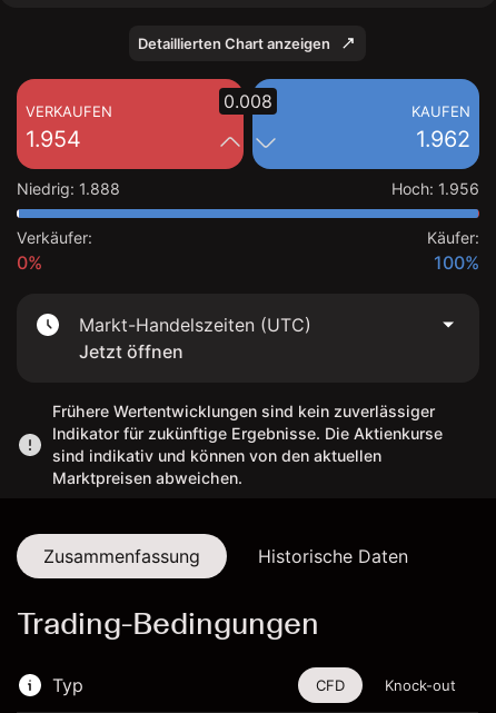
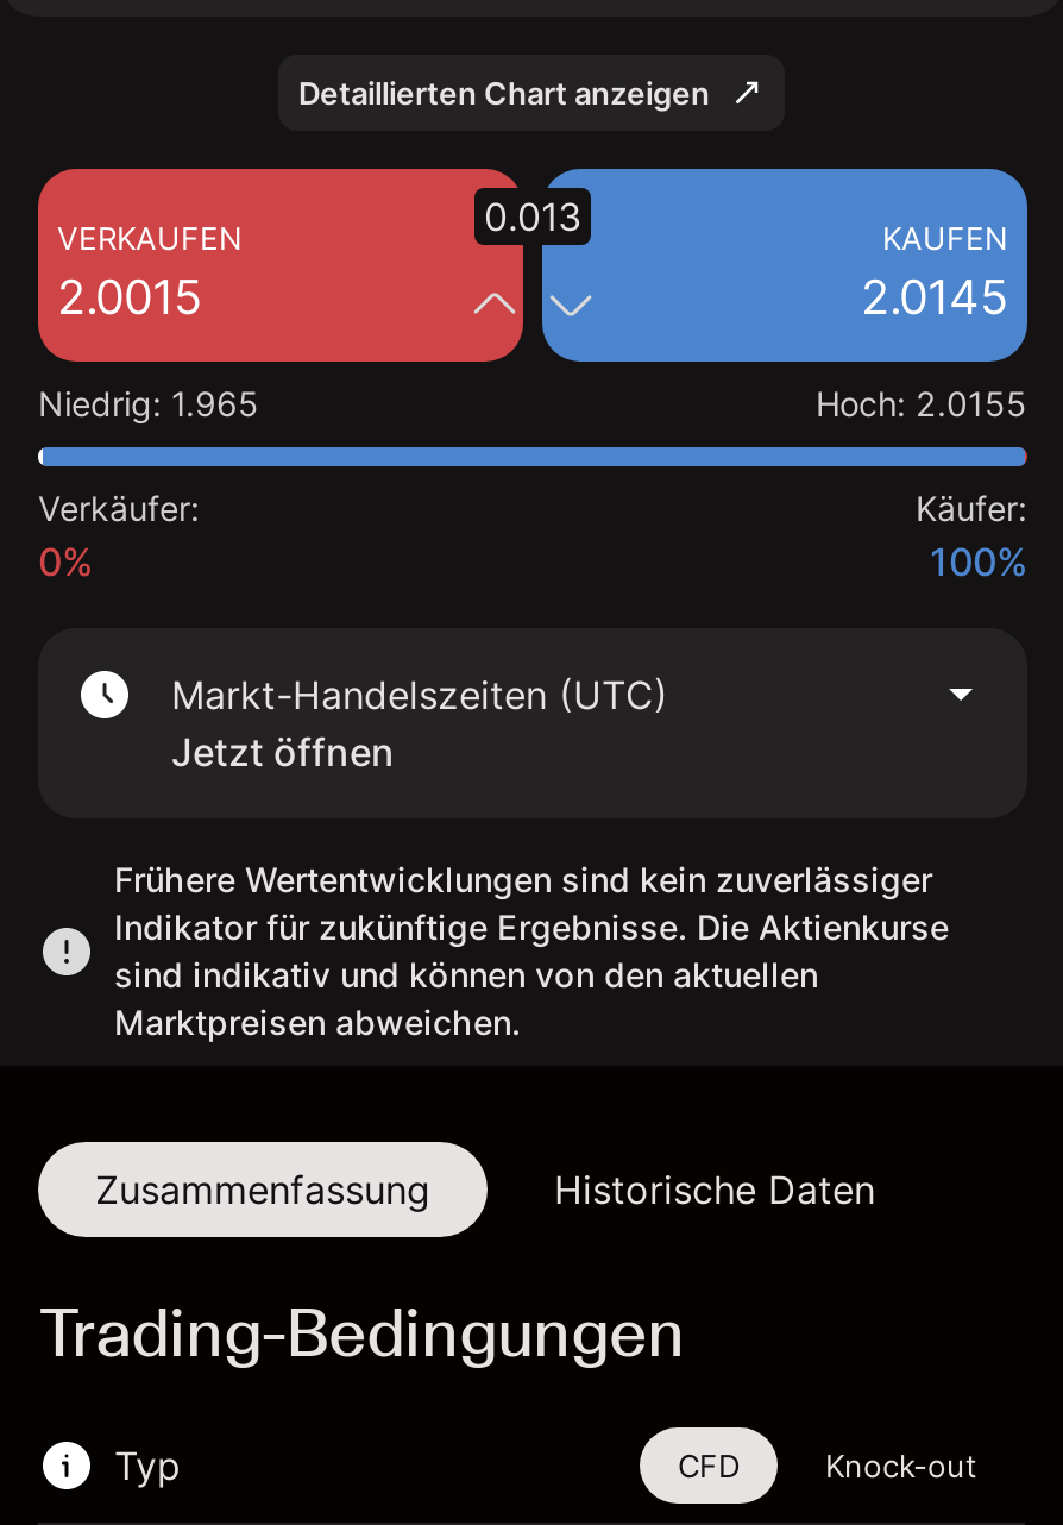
- 0.008
+ 0.013

- 1.954
+ 2.0015

- 1.962
+ 2.0145

- Niedrig: 1.888
+ Niedrig: 1.965

- Hoch: 1.956
+ Hoch: 2.0155
